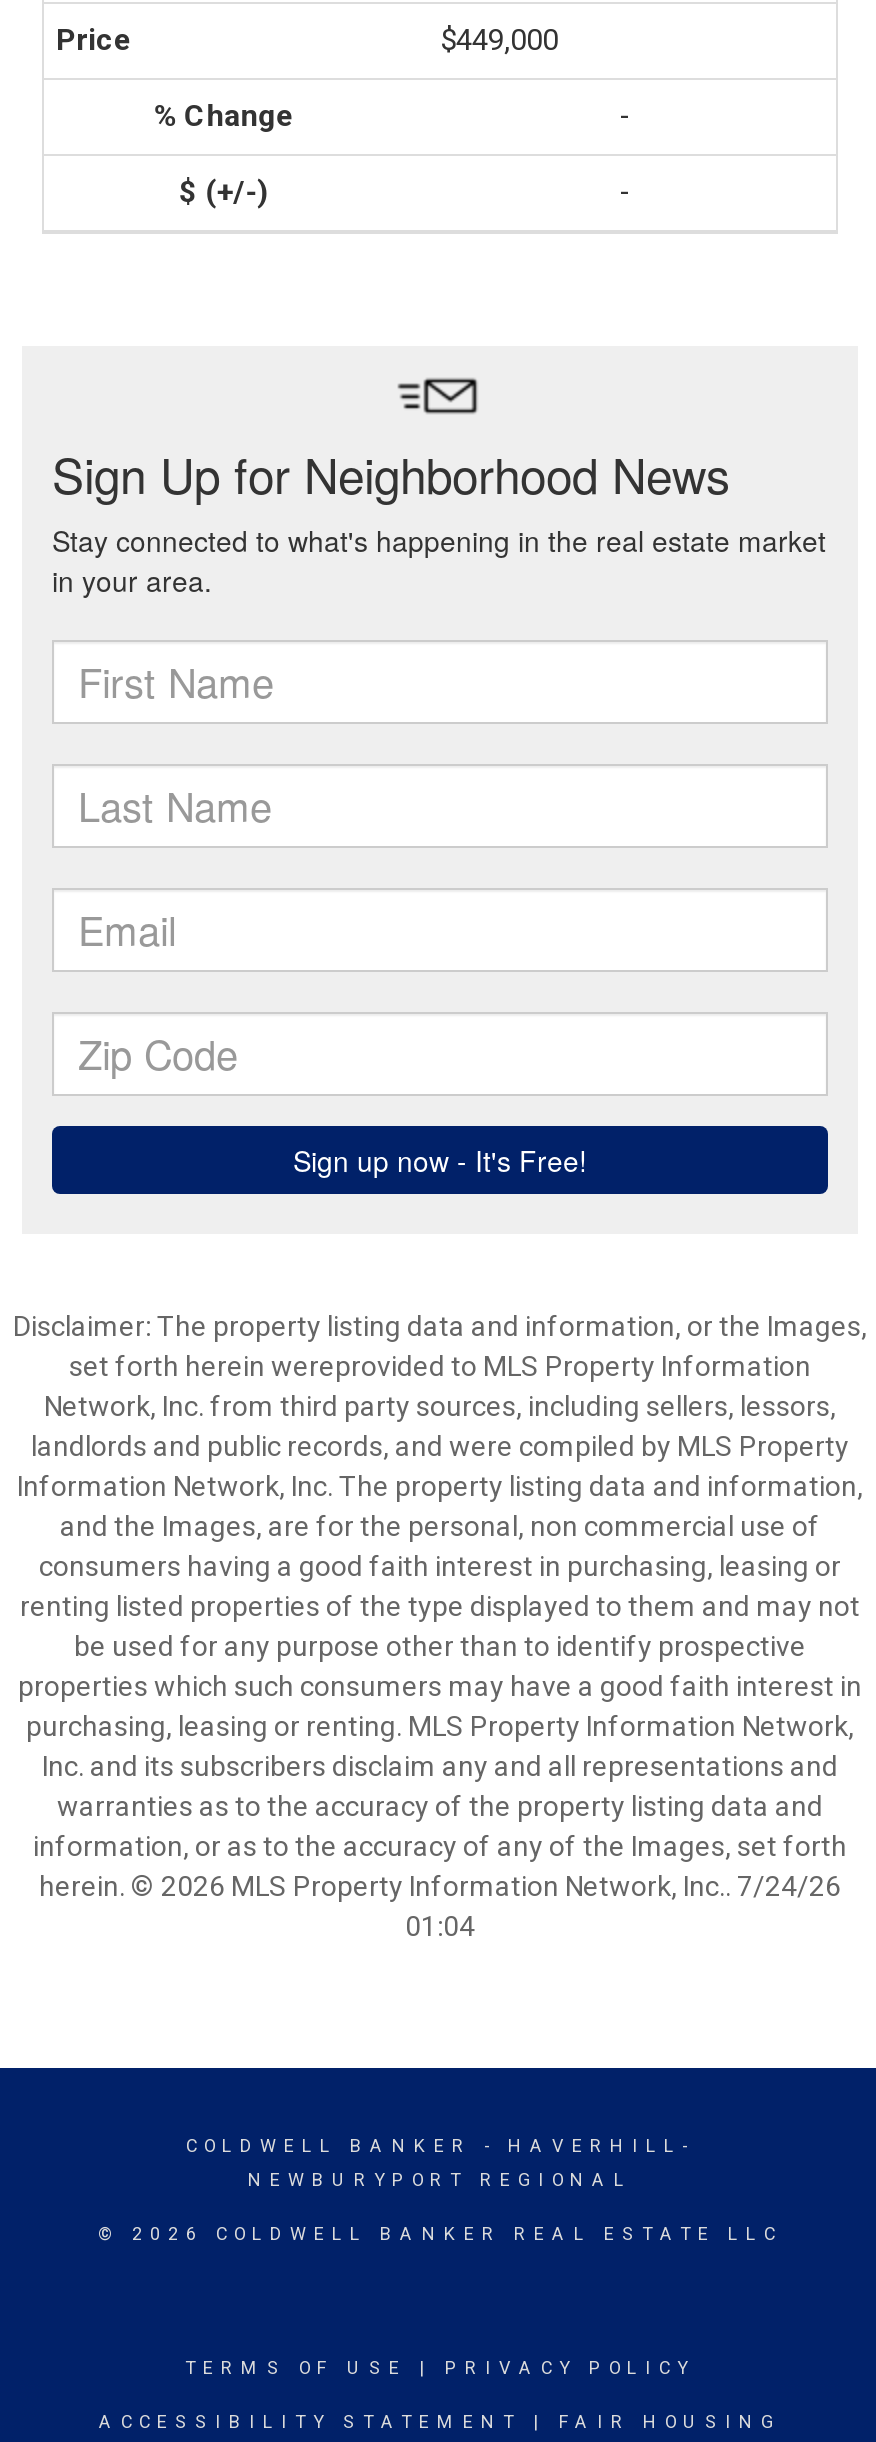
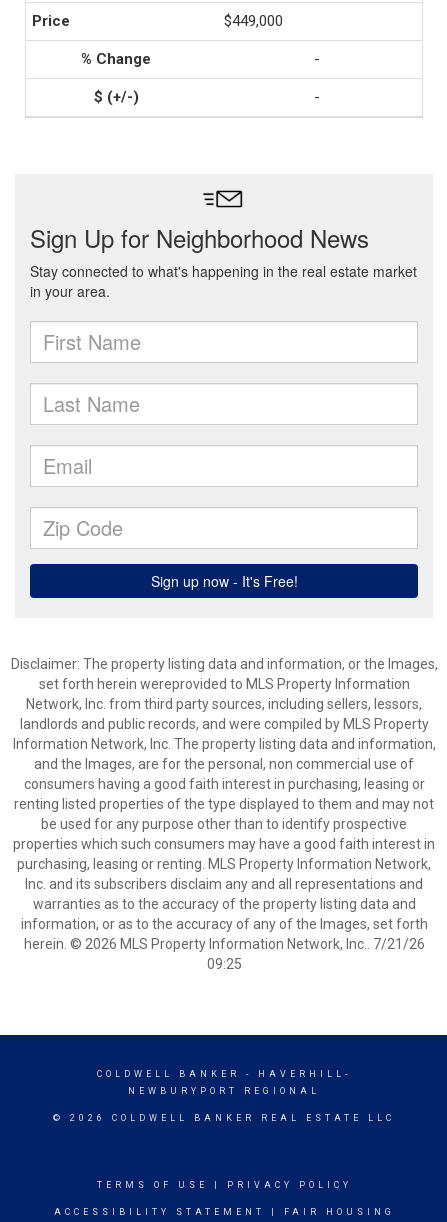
- herein. © 2026 MLS Property Information Network, Inc.. 7/24/26
+ herein. © 2026 MLS Property Information Network, Inc.. 7/21/26

- 01:04
+ 09:25
